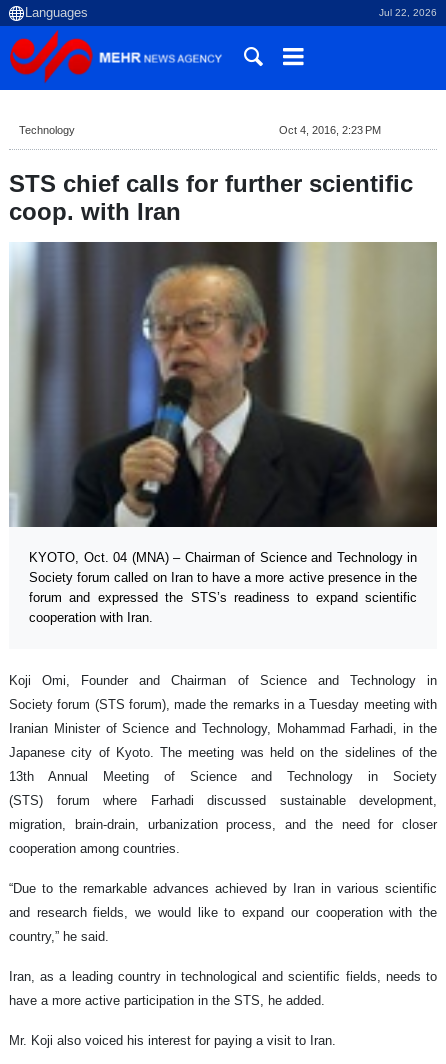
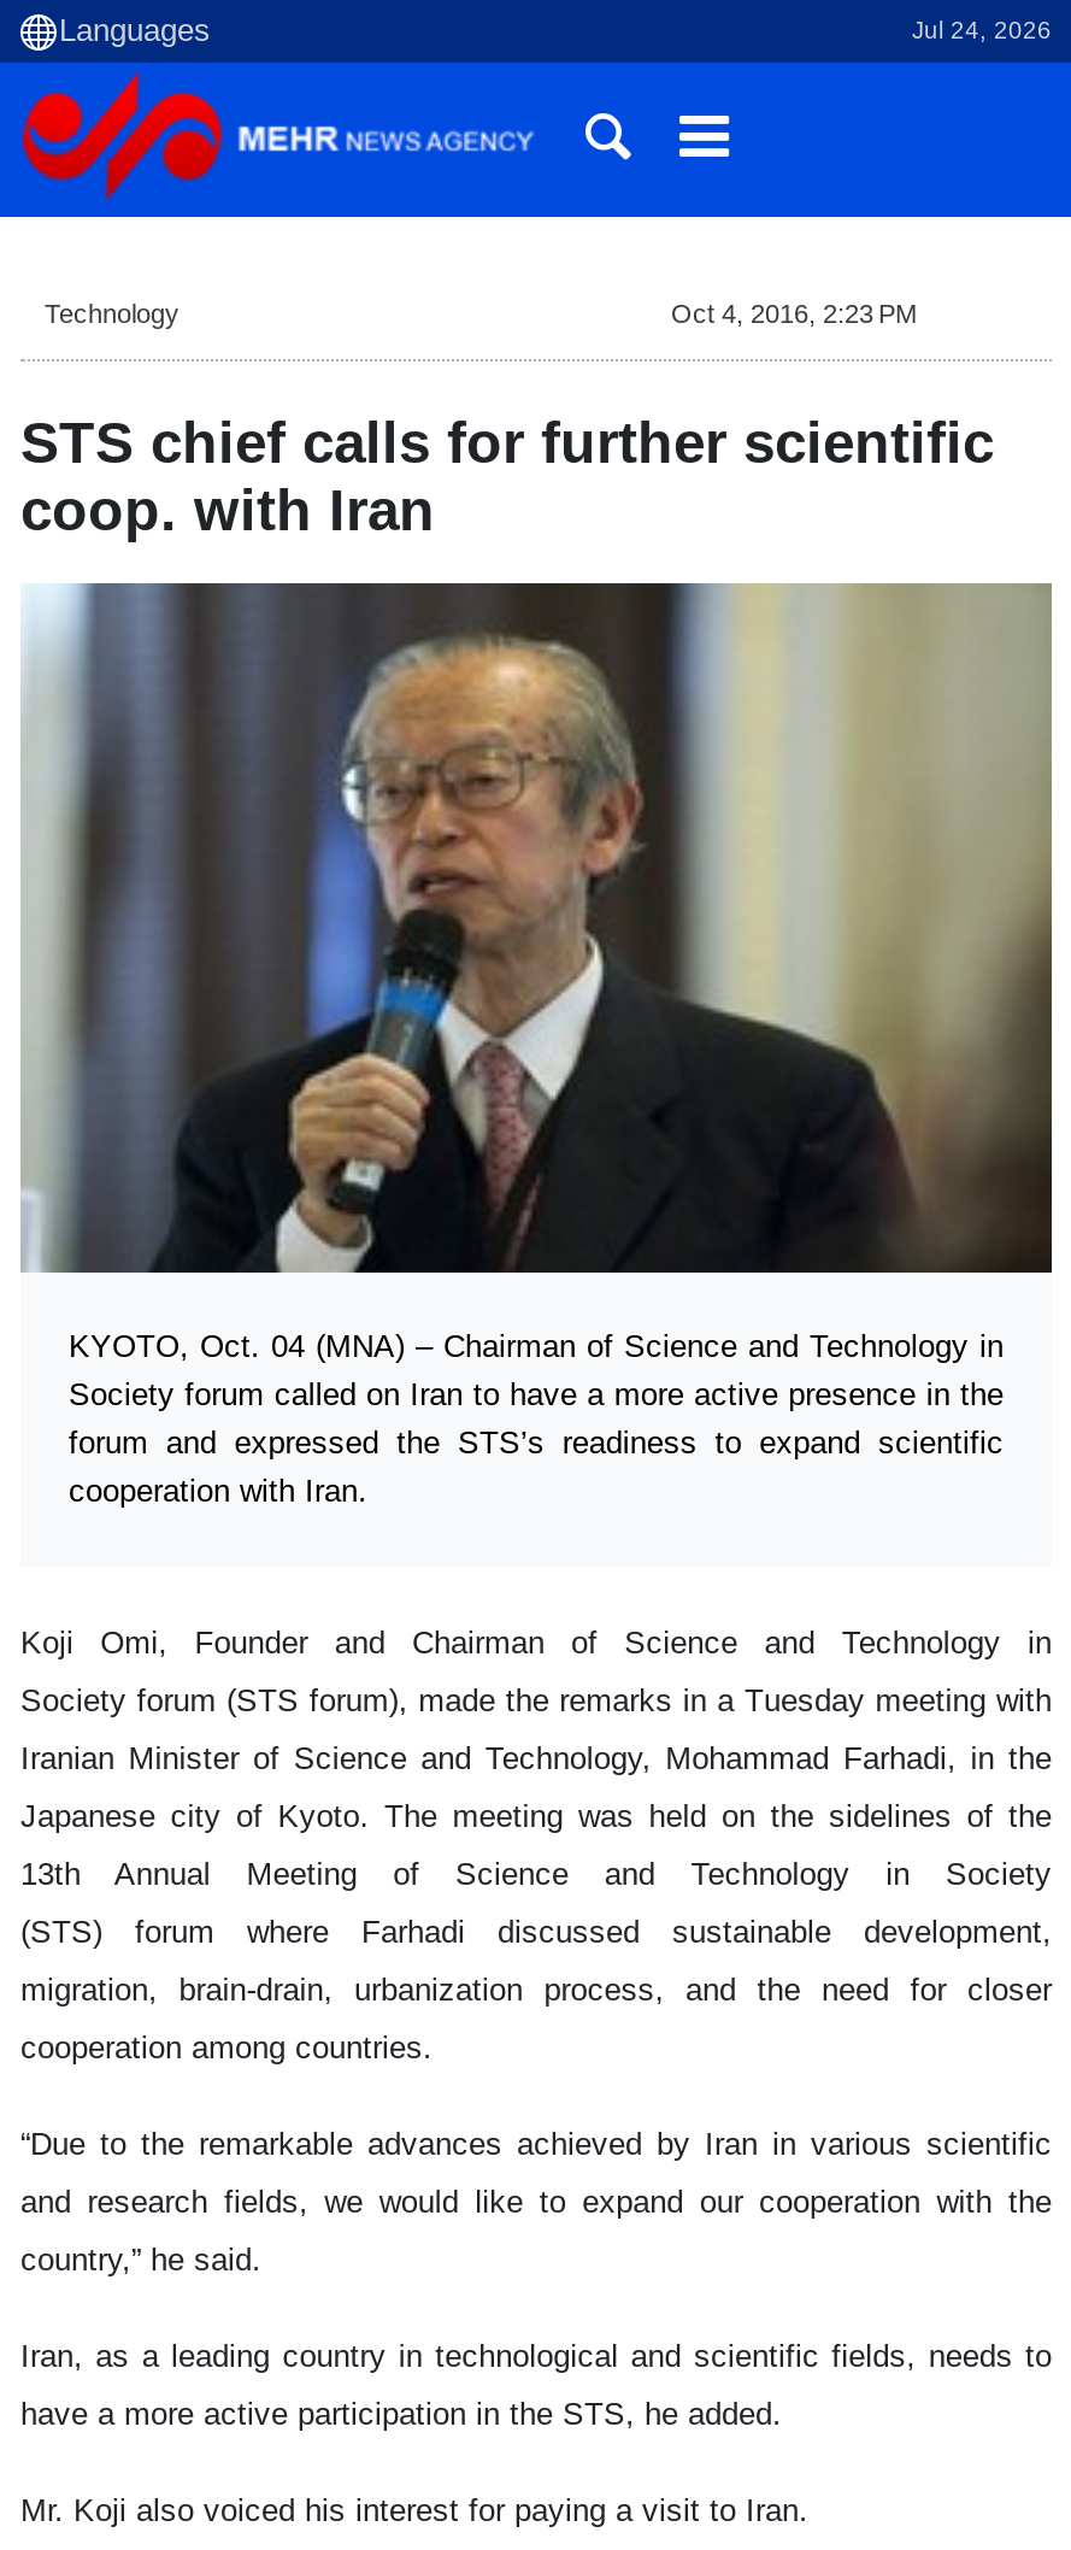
- Jul 22, 2026
+ Jul 24, 2026
